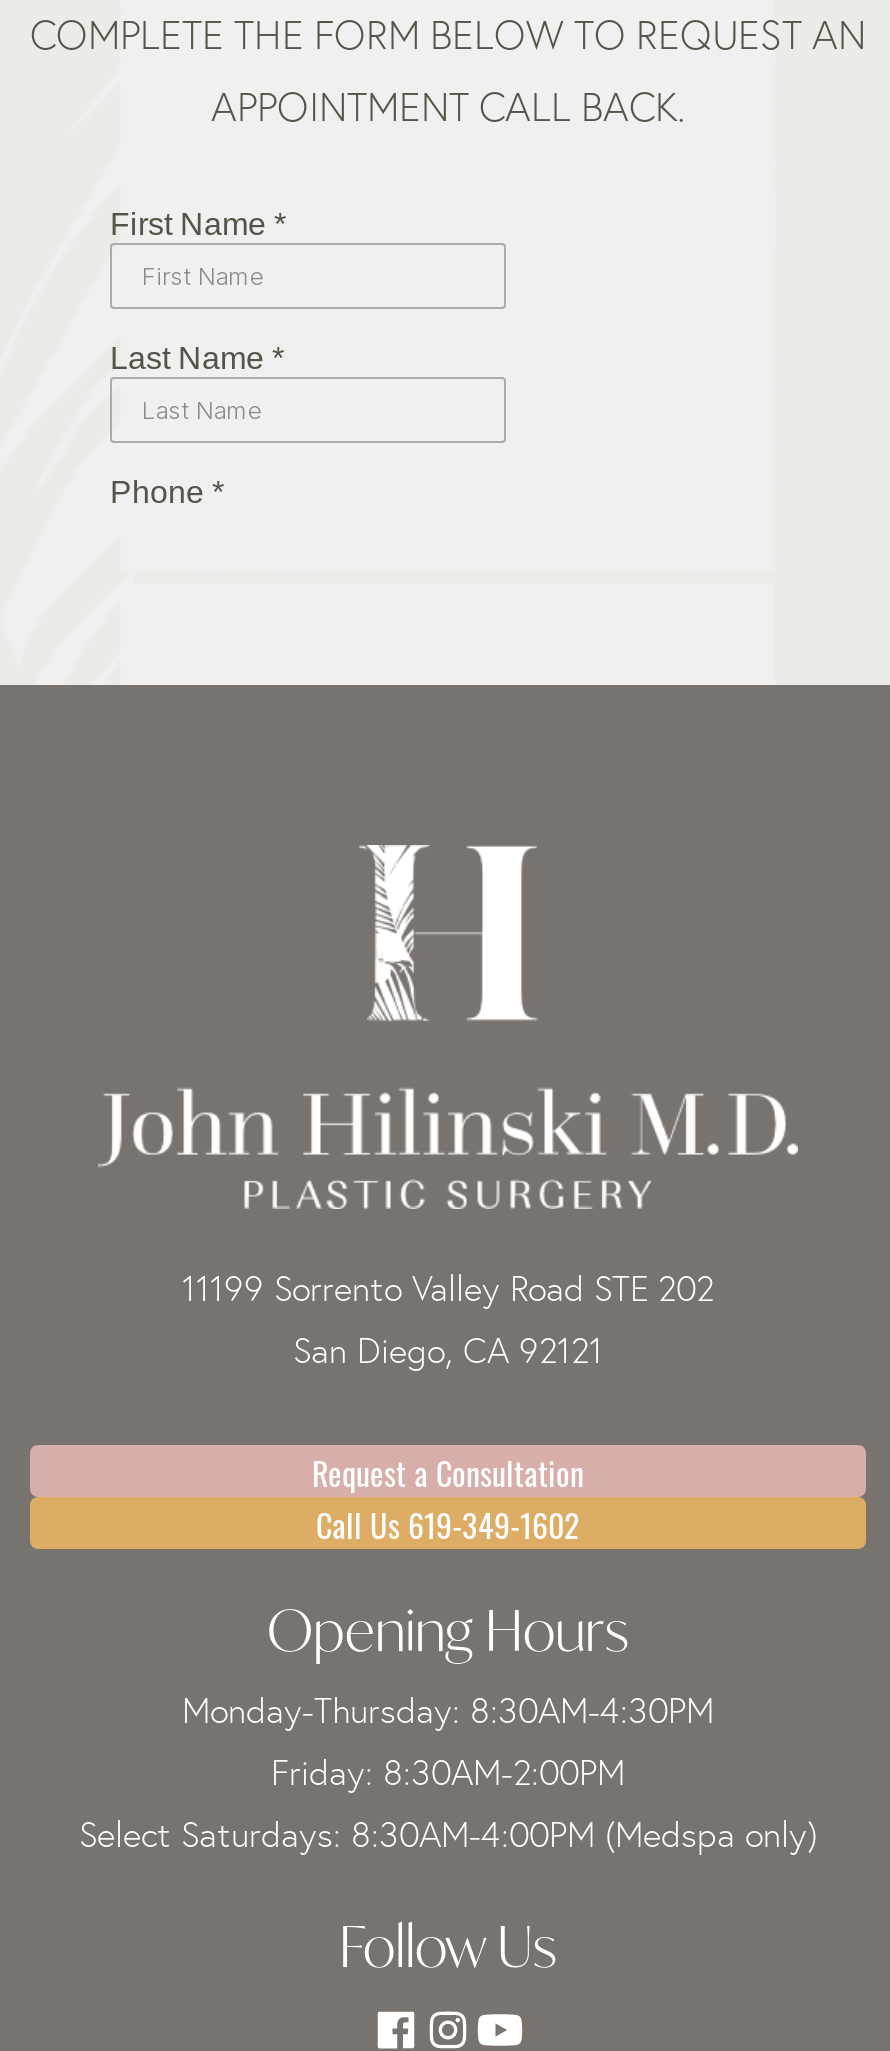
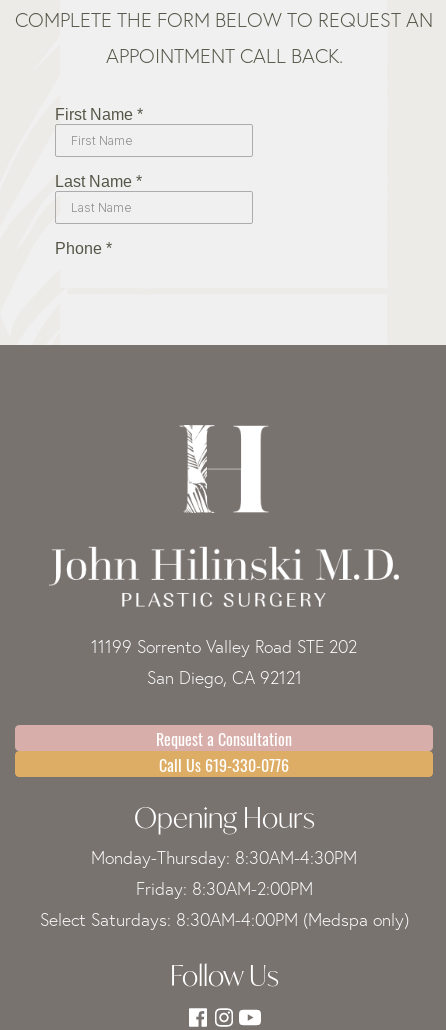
- Call Us 619-349-1602
+ Call Us 619-330-0776
